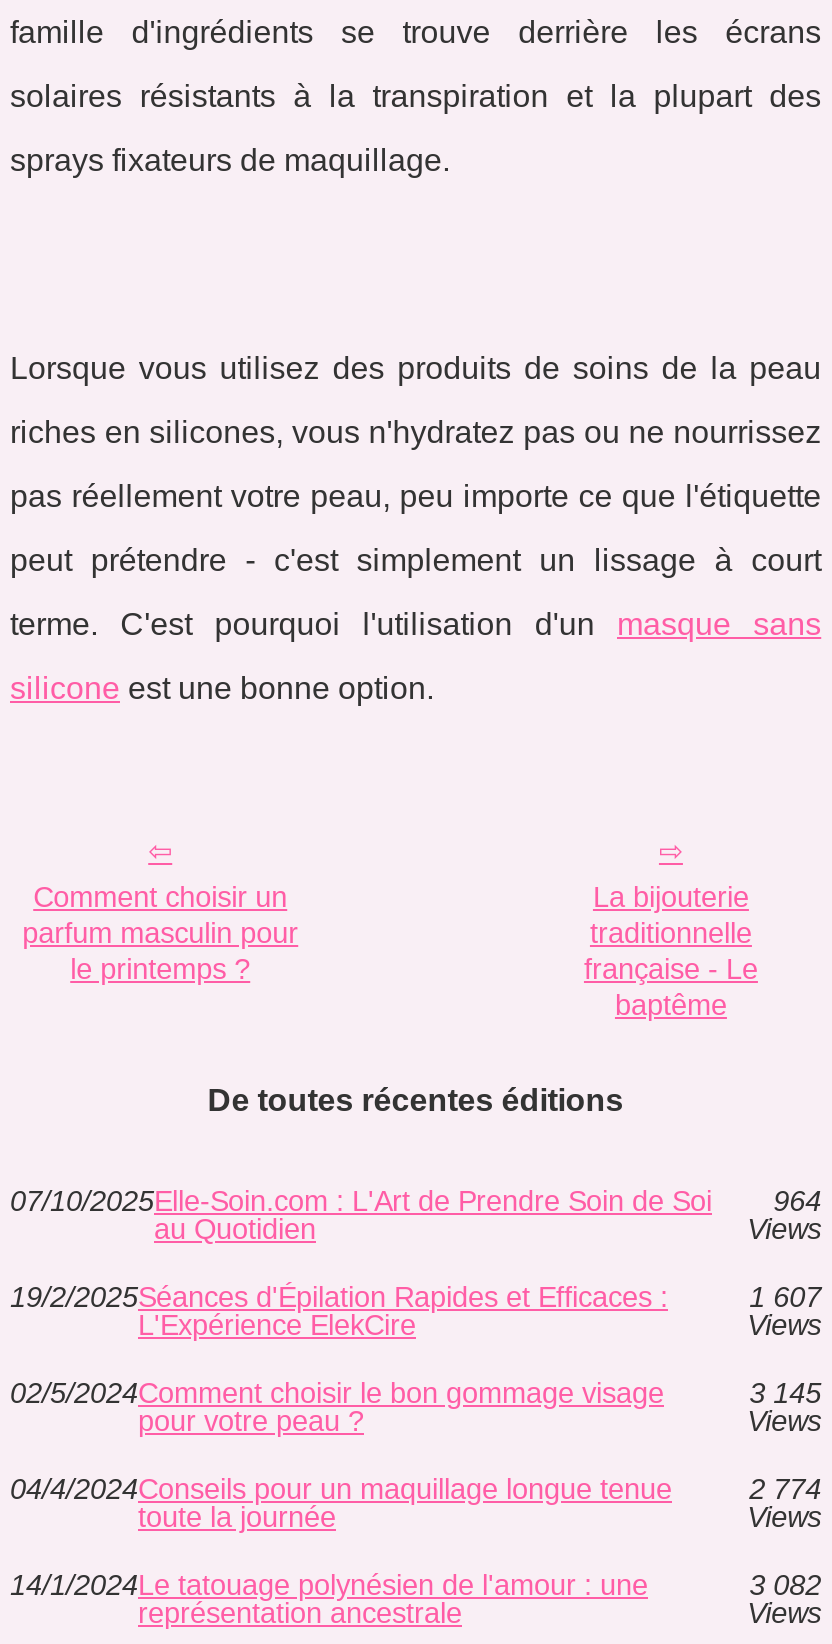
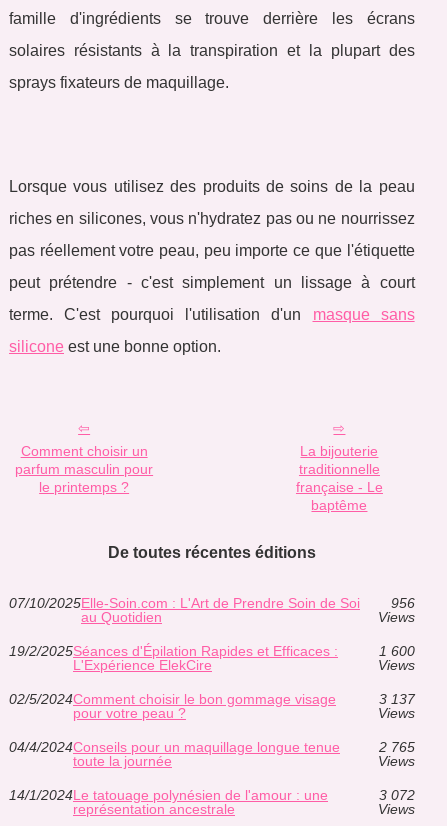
- 07/10/2025Elle-Soin.com : L'Art de Prendre Soin de Soi 964
+ 07/10/2025Elle-Soin.com : L'Art de Prendre Soin de Soi 956

- 1 607
+ 1 600

- 3 145
+ 3 137

- 2 774
+ 2 765

- 3 082
+ 3 072
